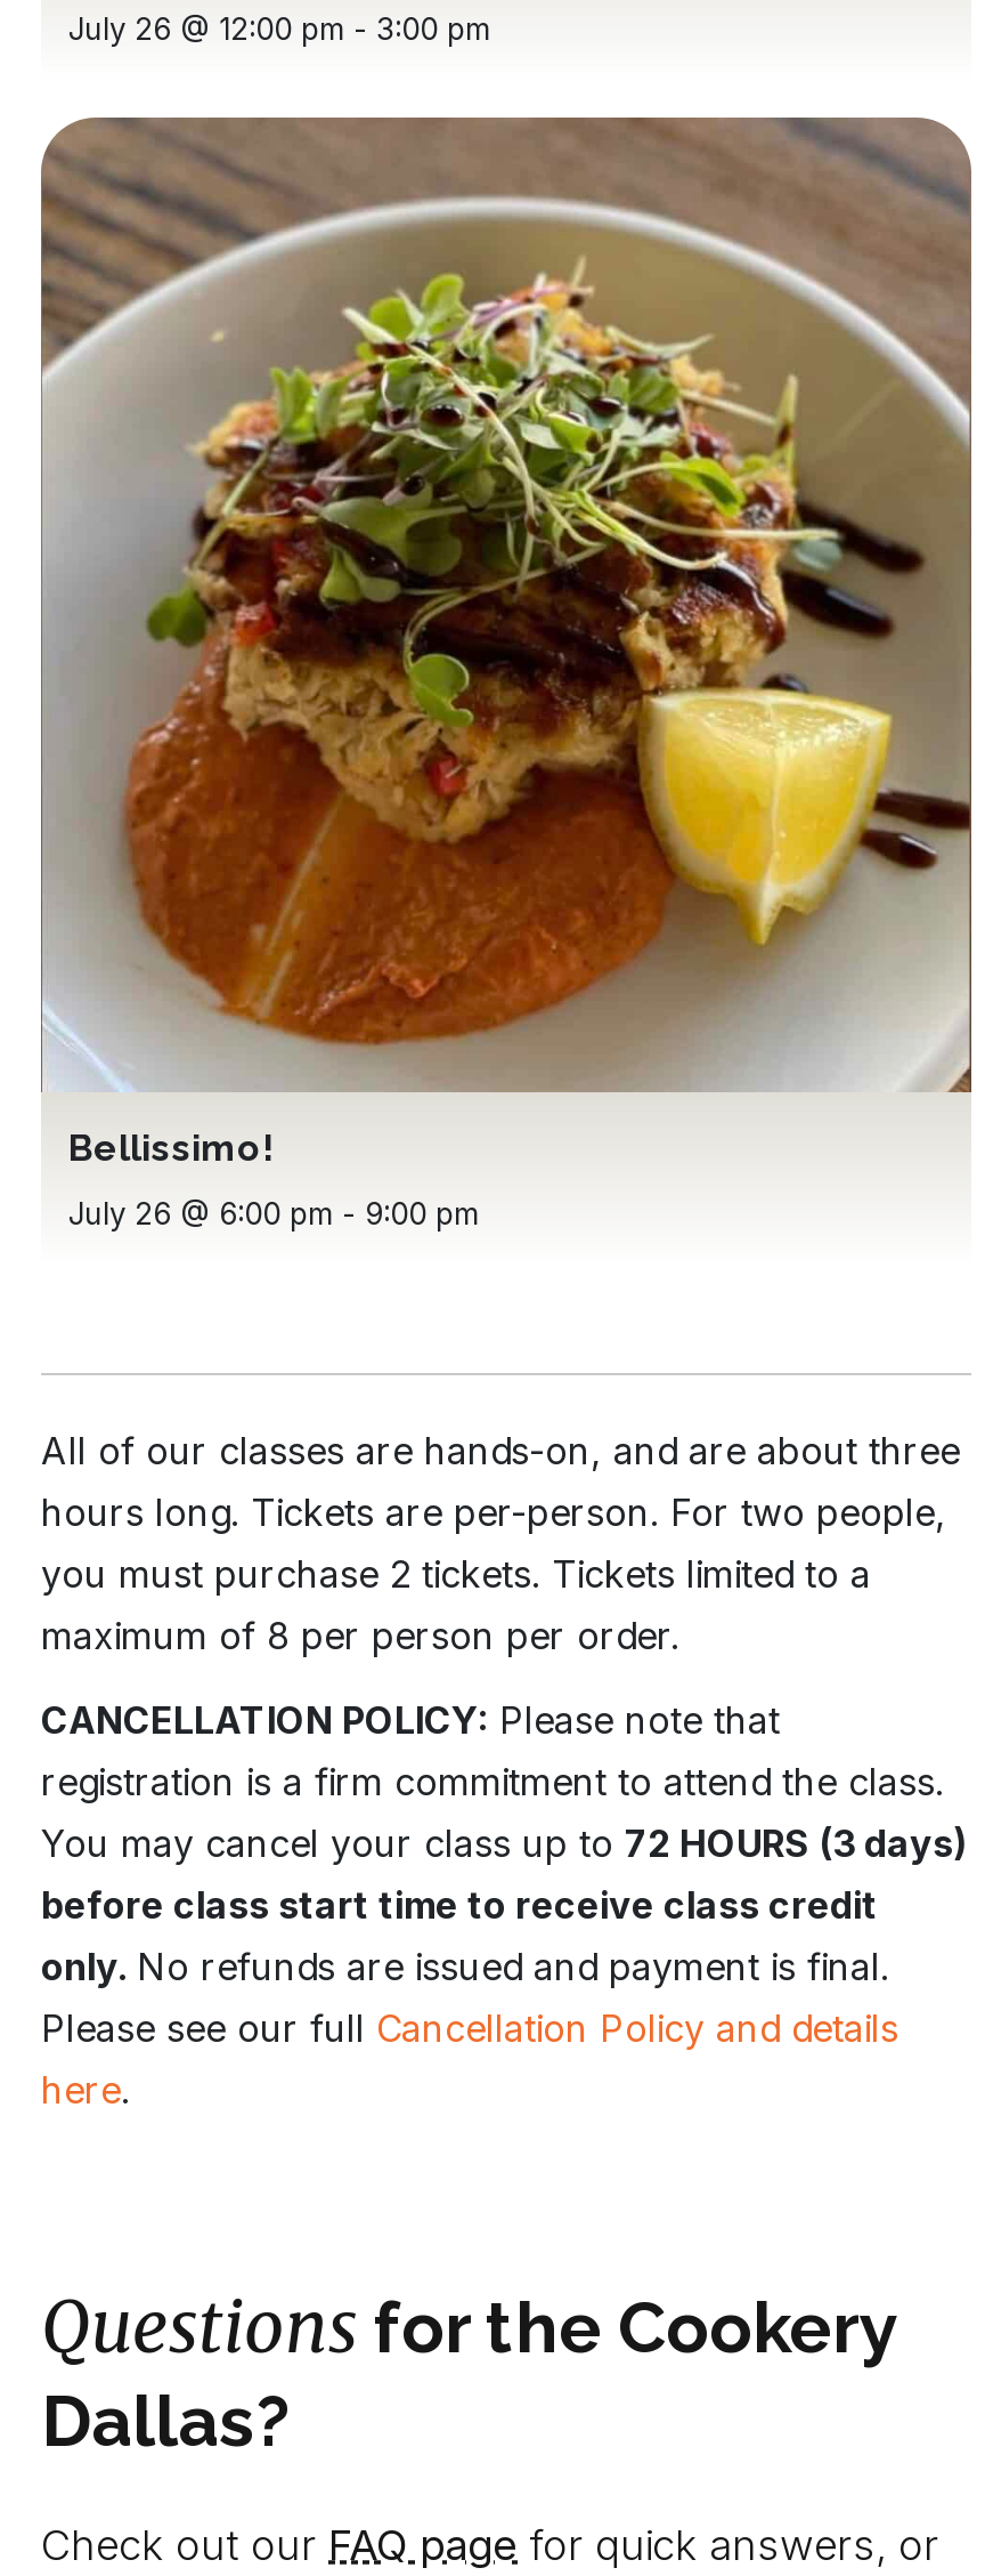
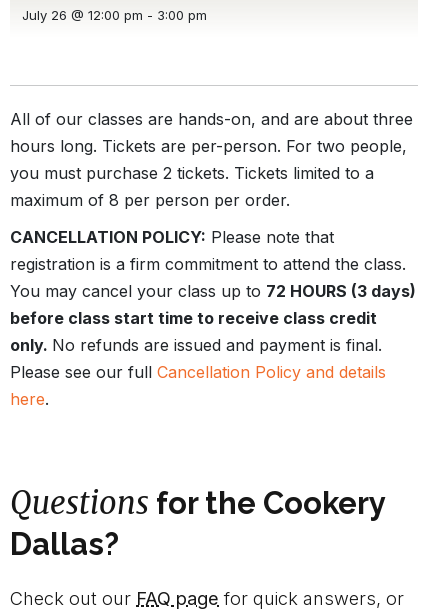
- [image]
- Bellissimo!
- July 26 @ 6:00 pm - 9:00 pm
